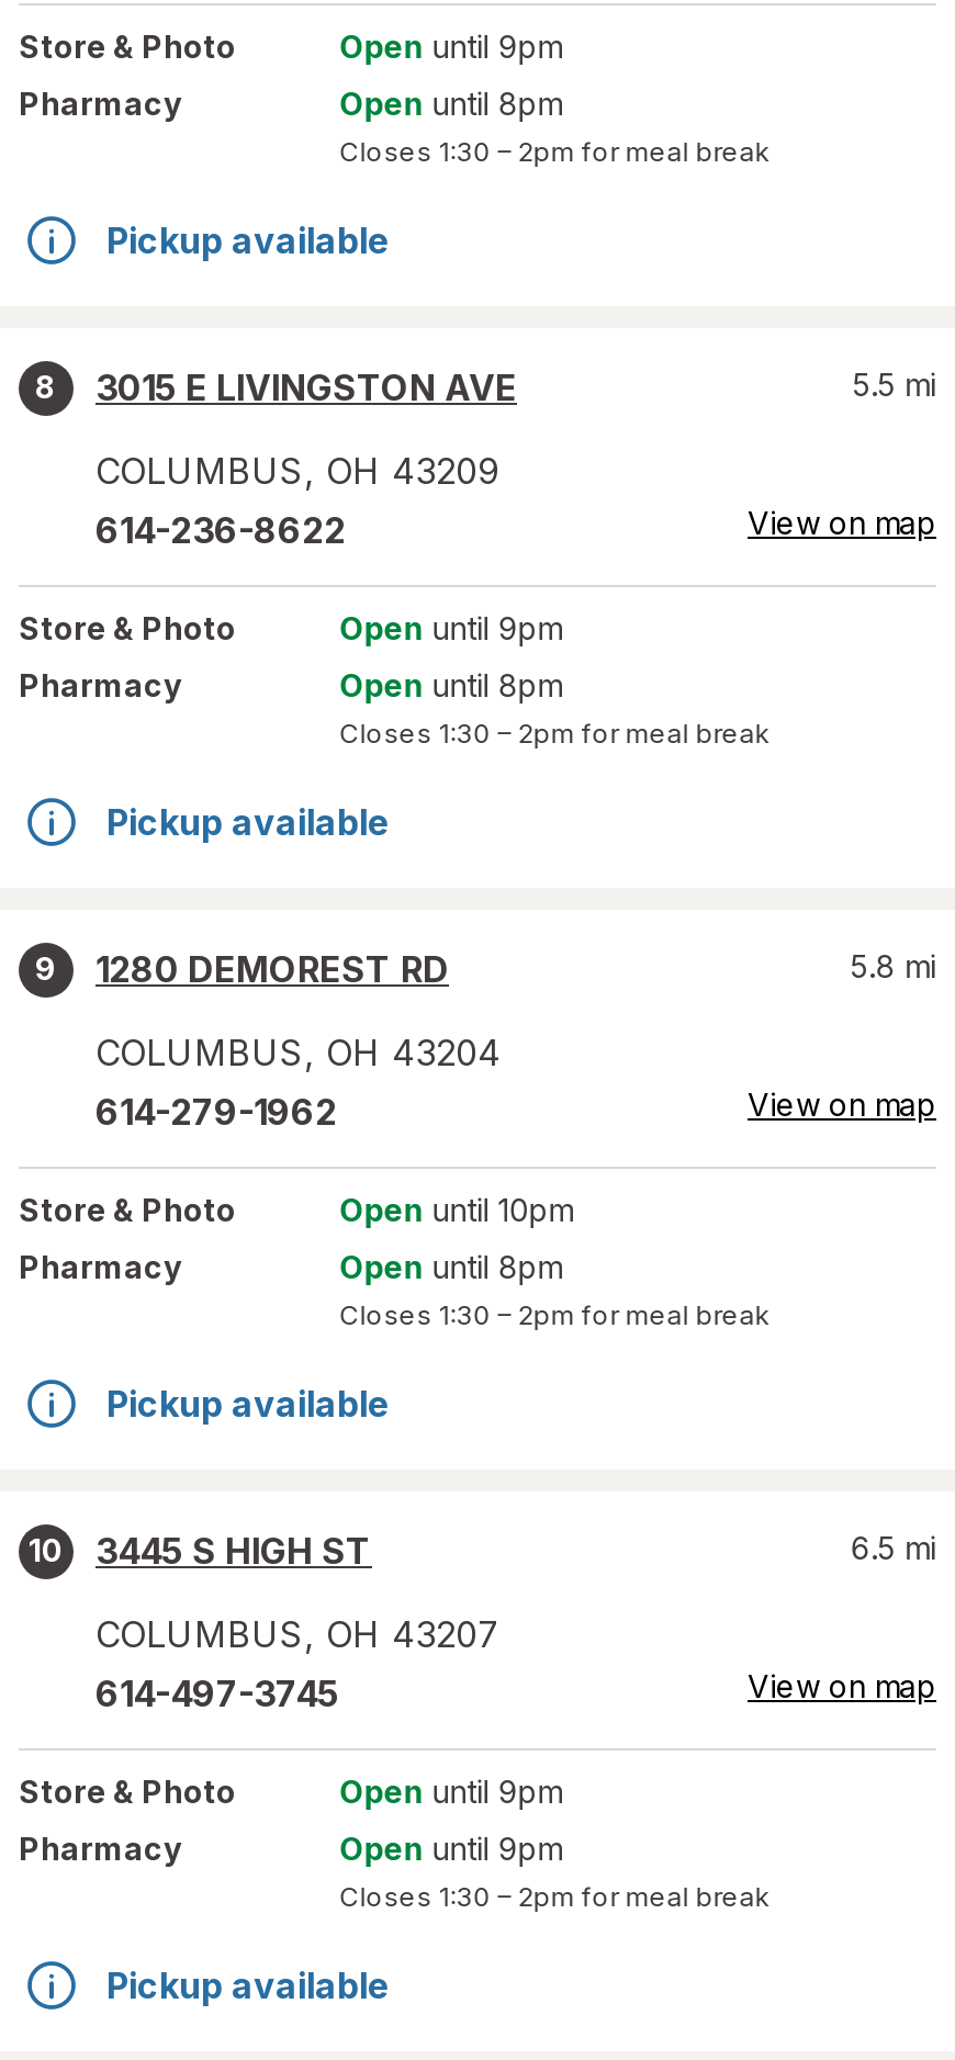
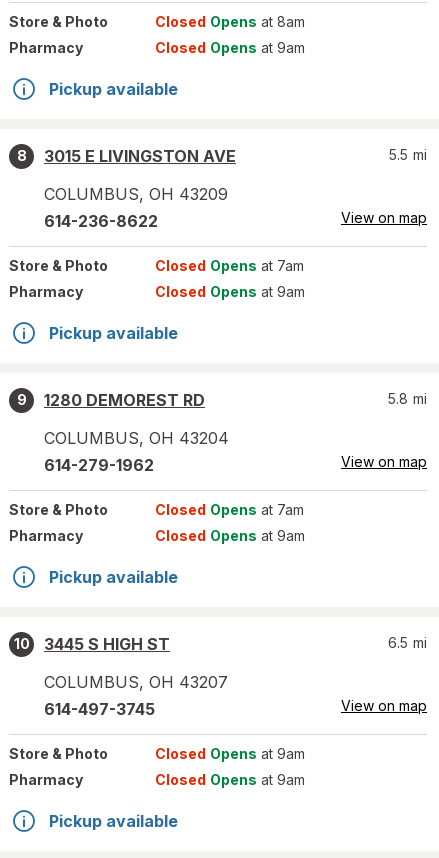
- Open until 9pm
+ Closed Opens at 8am

- Open until 8pm
- Closes 1:30 – 2pm for meal break
+ Closed Opens at 9am

- Open until 9pm
+ Closed Opens at 7am

- Open until 8pm
- Closes 1:30 – 2pm for meal break
+ Closed Opens at 9am

- Open until 10pm
+ Closed Opens at 7am

- Open until 8pm
- Closes 1:30 – 2pm for meal break
+ Closed Opens at 9am

- Open until 9pm
+ Closed Opens at 9am

- Open until 9pm
- Closes 1:30 – 2pm for meal break
+ Closed Opens at 9am
